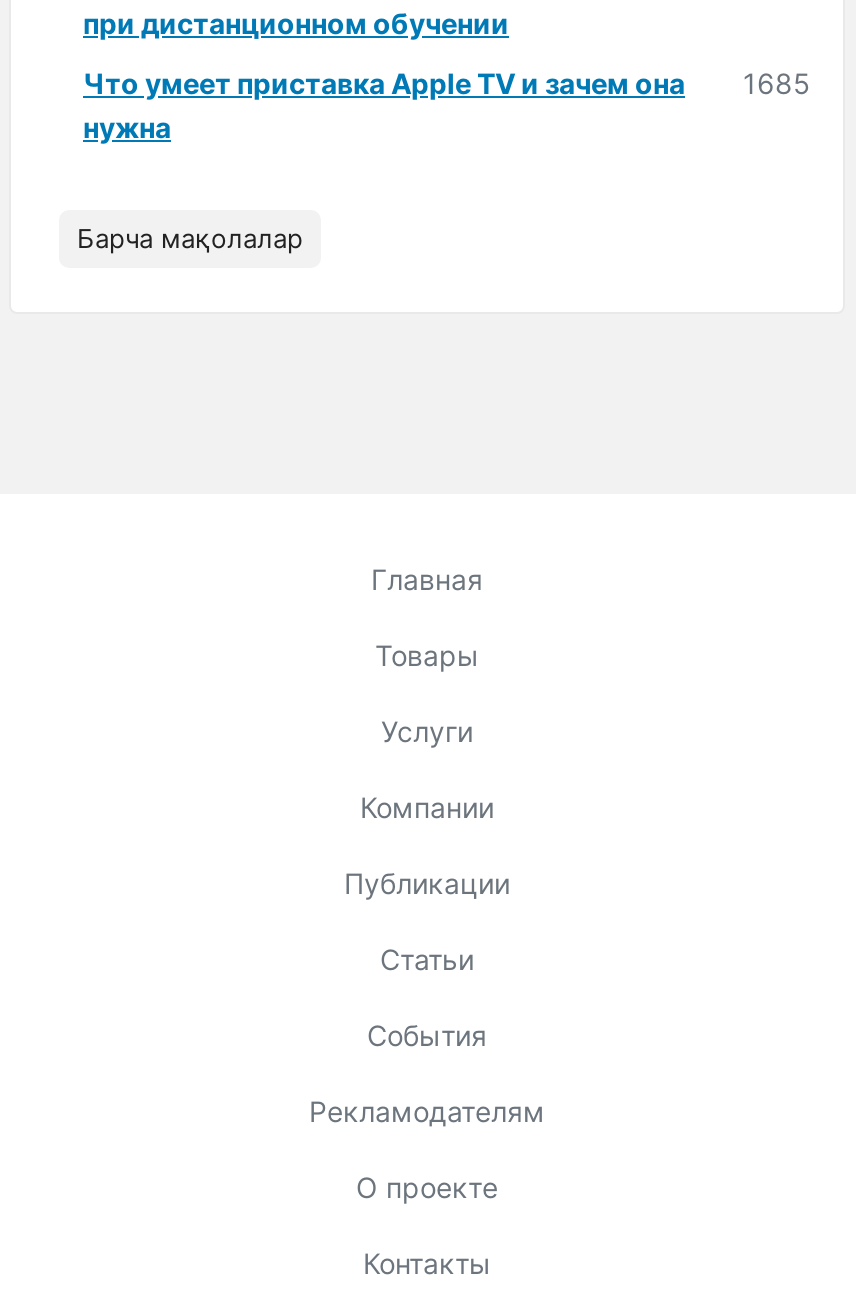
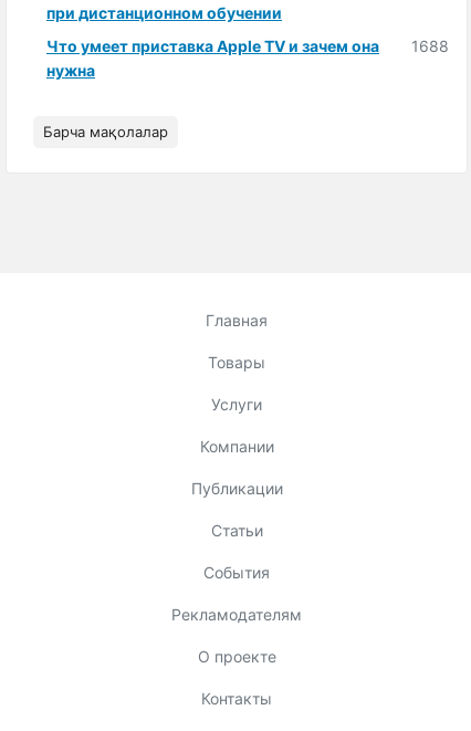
- Что умеет приставка Apple TV и зачем она 1685
+ Что умеет приставка Apple TV и зачем она 1688
